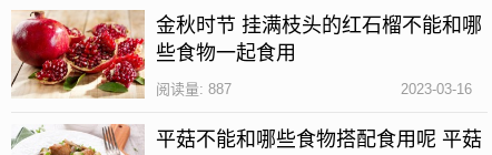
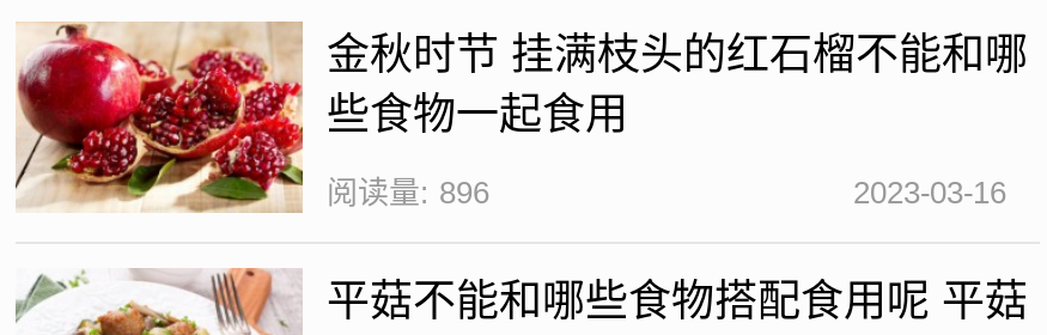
- 阅读量: 887
+ 阅读量: 896
